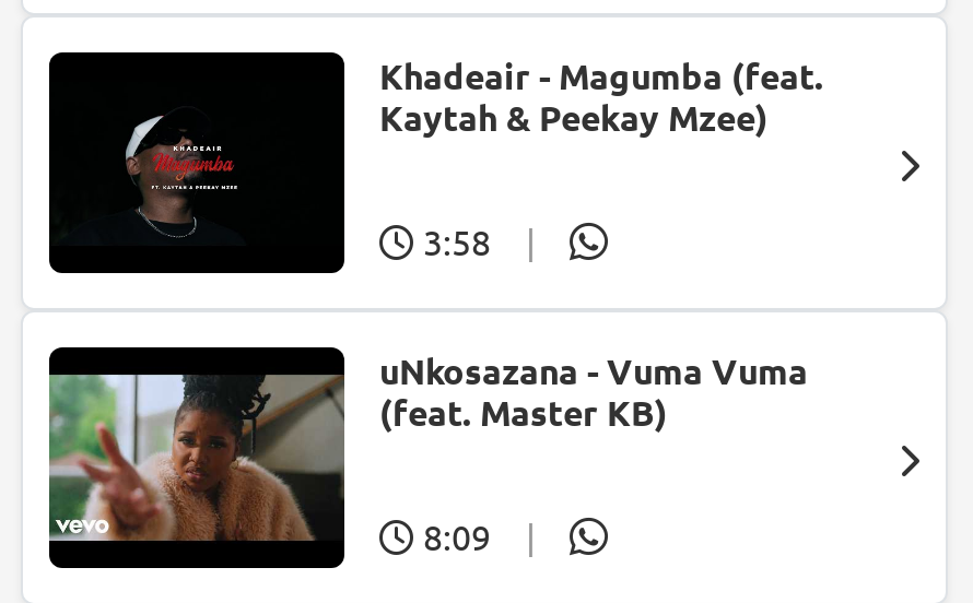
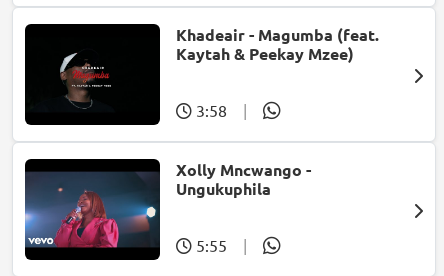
- [image]
- uNkosazana - Vuma Vuma
- (feat. Master KB)
+ [image]
+ Xolly Mncwango -
+ Ungukuphila

- 8:09
+ 5:55
